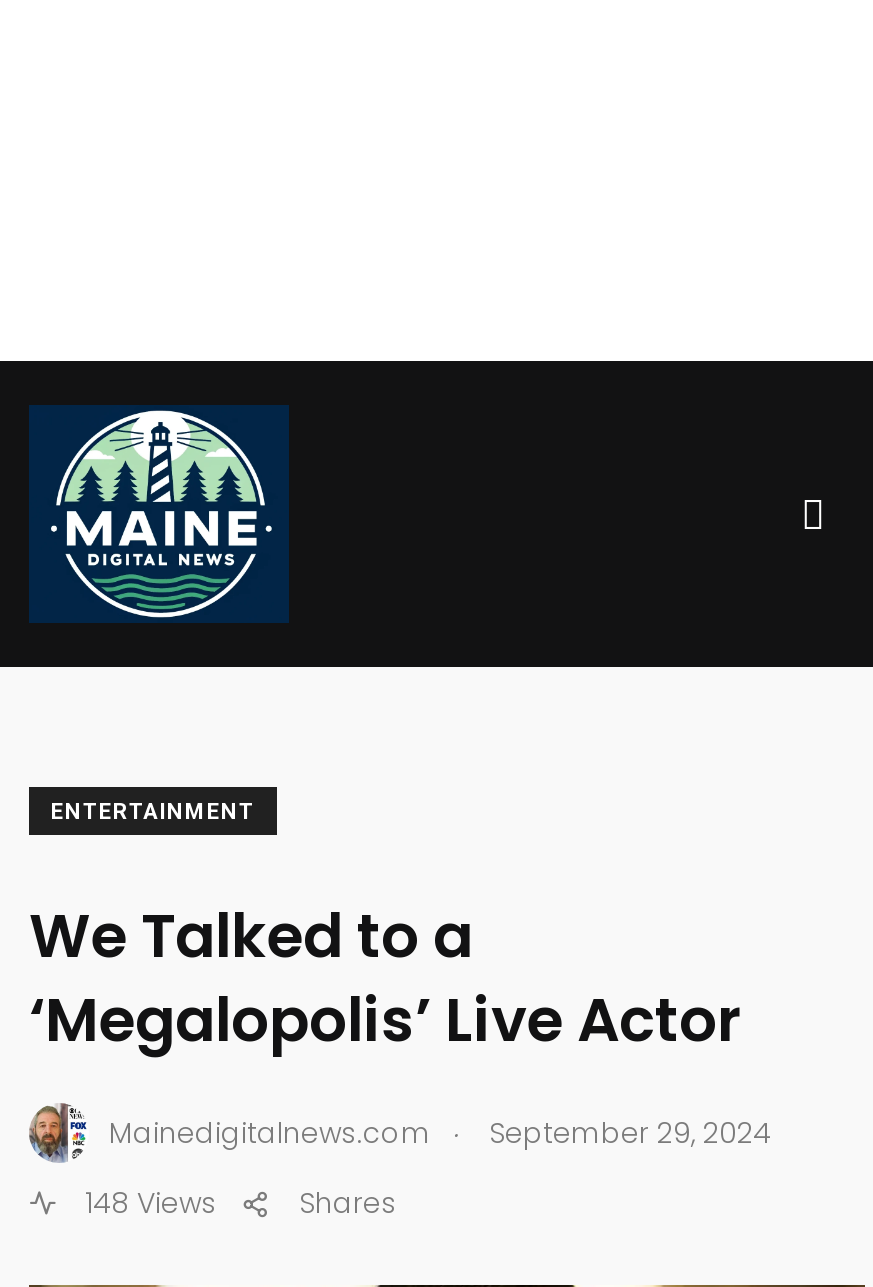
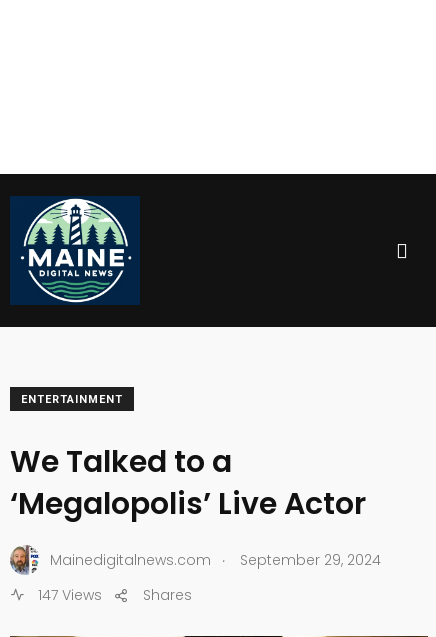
- 148 Views
+ 147 Views
